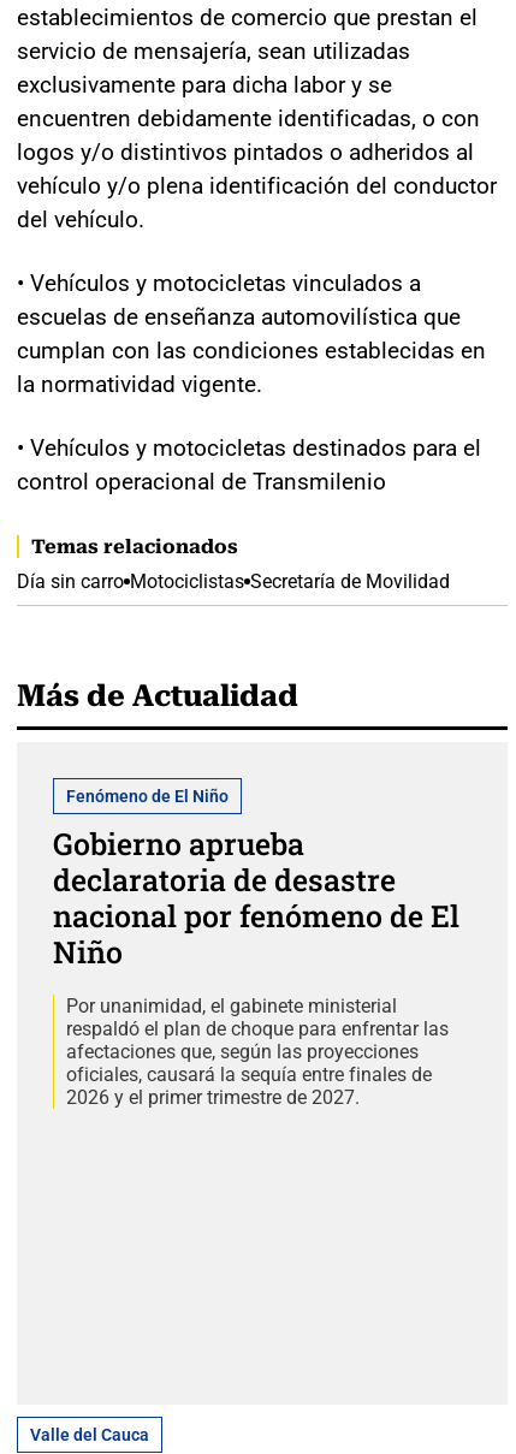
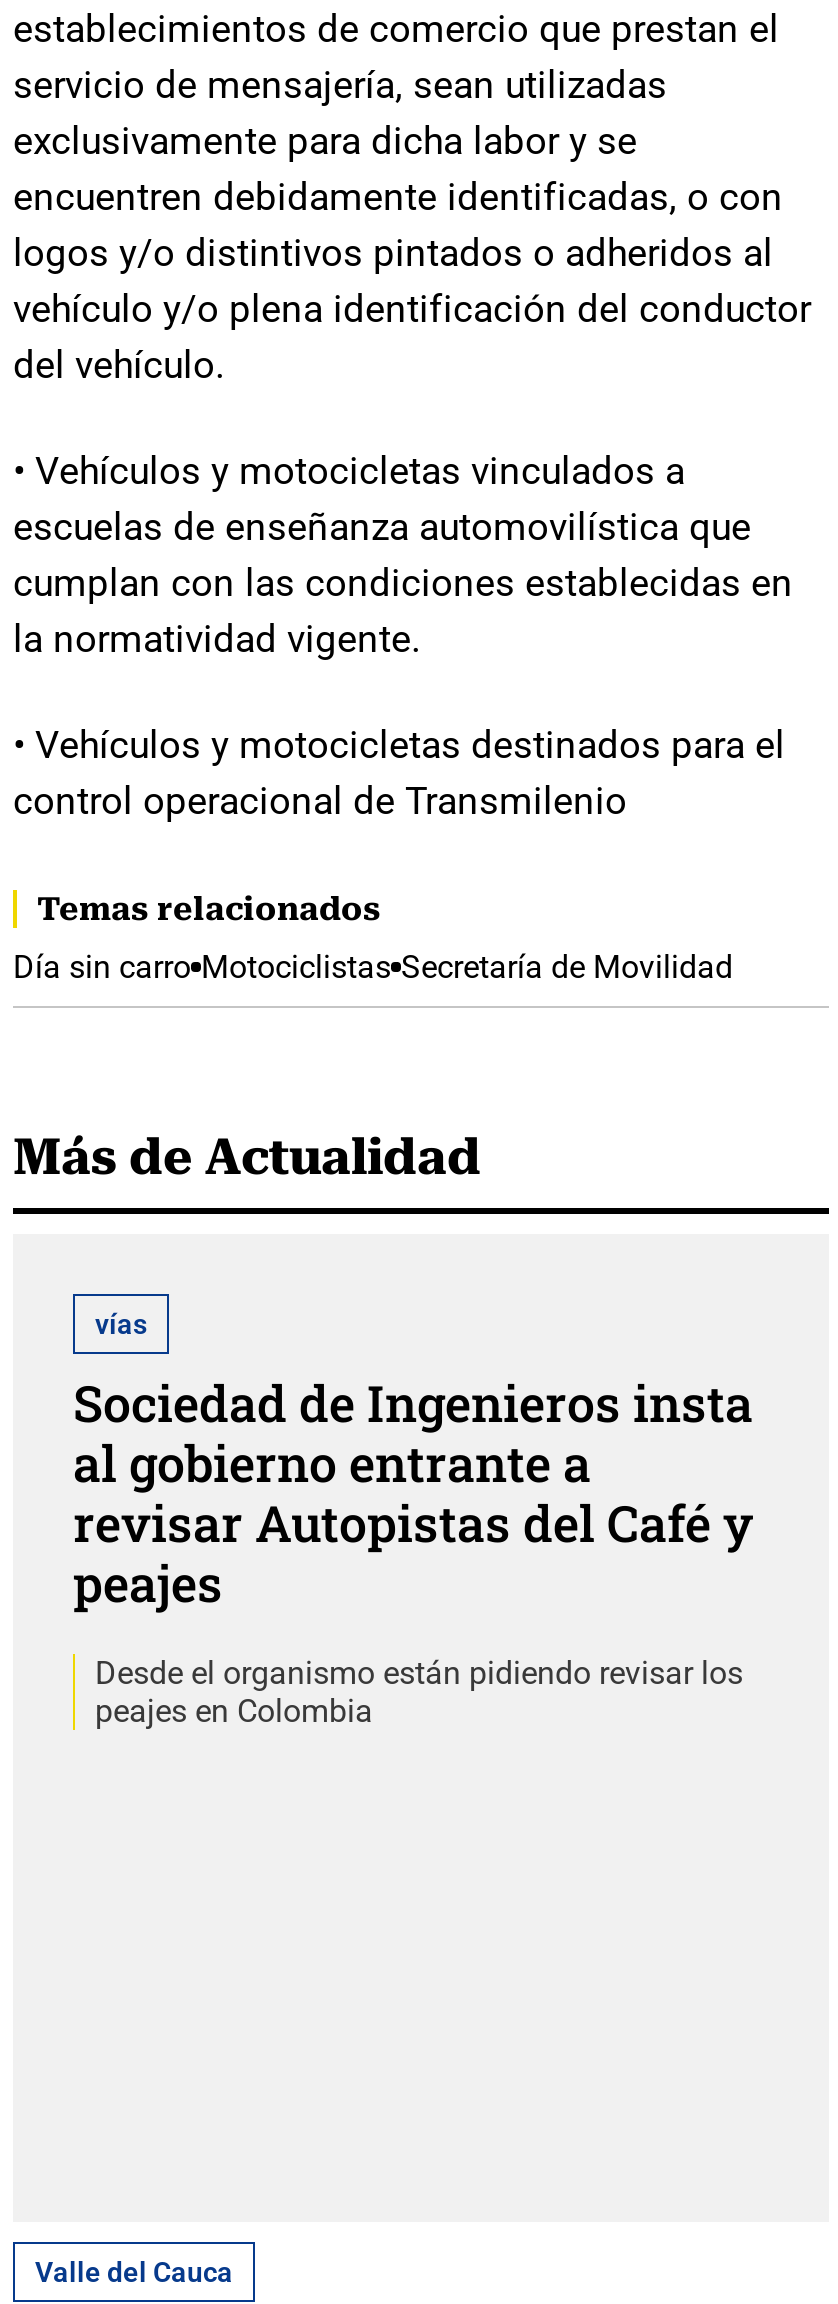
- Fenómeno de El Niño
+ vías

- Gobierno aprueba
- declaratoria de desastre
- nacional por fenómeno de El
- Niño
+ Sociedad de Ingenieros insta
+ al gobierno entrante a
+ revisar Autopistas del Café y
+ peajes

- Por unanimidad, el gabinete ministerial
- respaldó el plan de choque para enfrentar las
- afectaciones que, según las proyecciones
- oficiales, causará la sequía entre finales de
- 2026 y el primer trimestre de 2027.
+ Desde el organismo están pidiendo revisar los
+ peajes en Colombia
